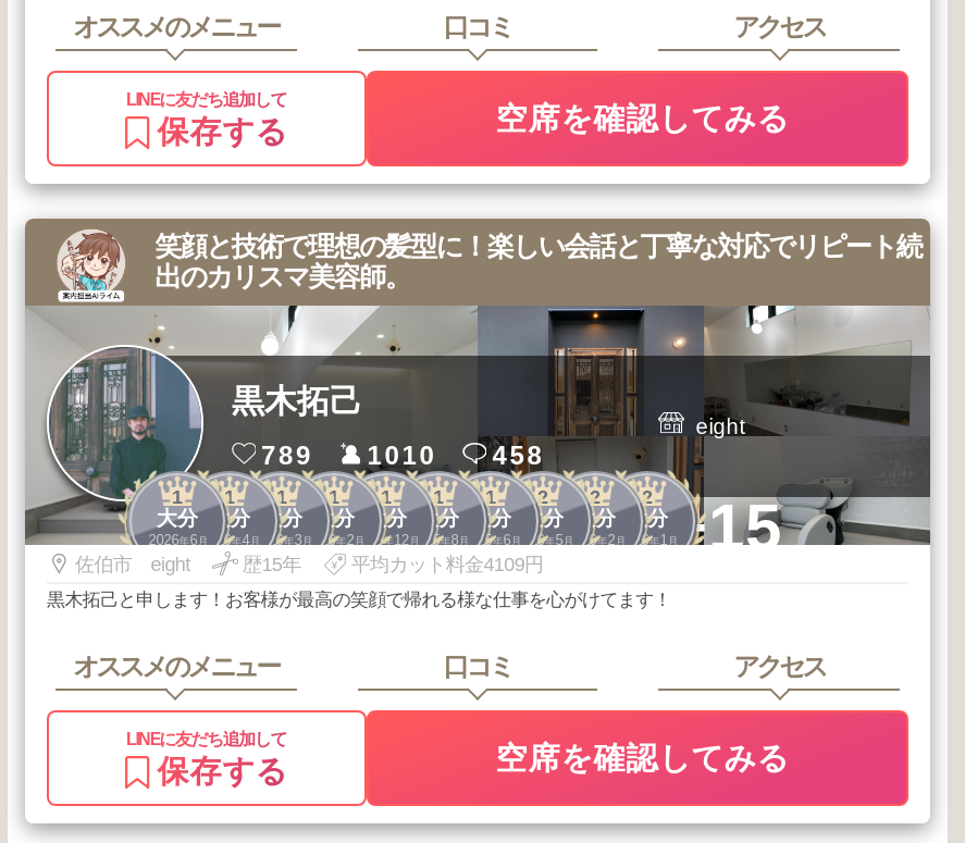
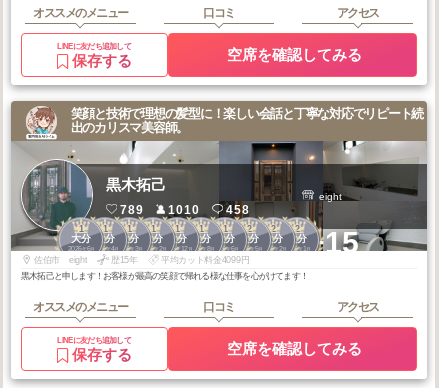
- 平均カット料金4109円
+ 平均カット料金4099円
